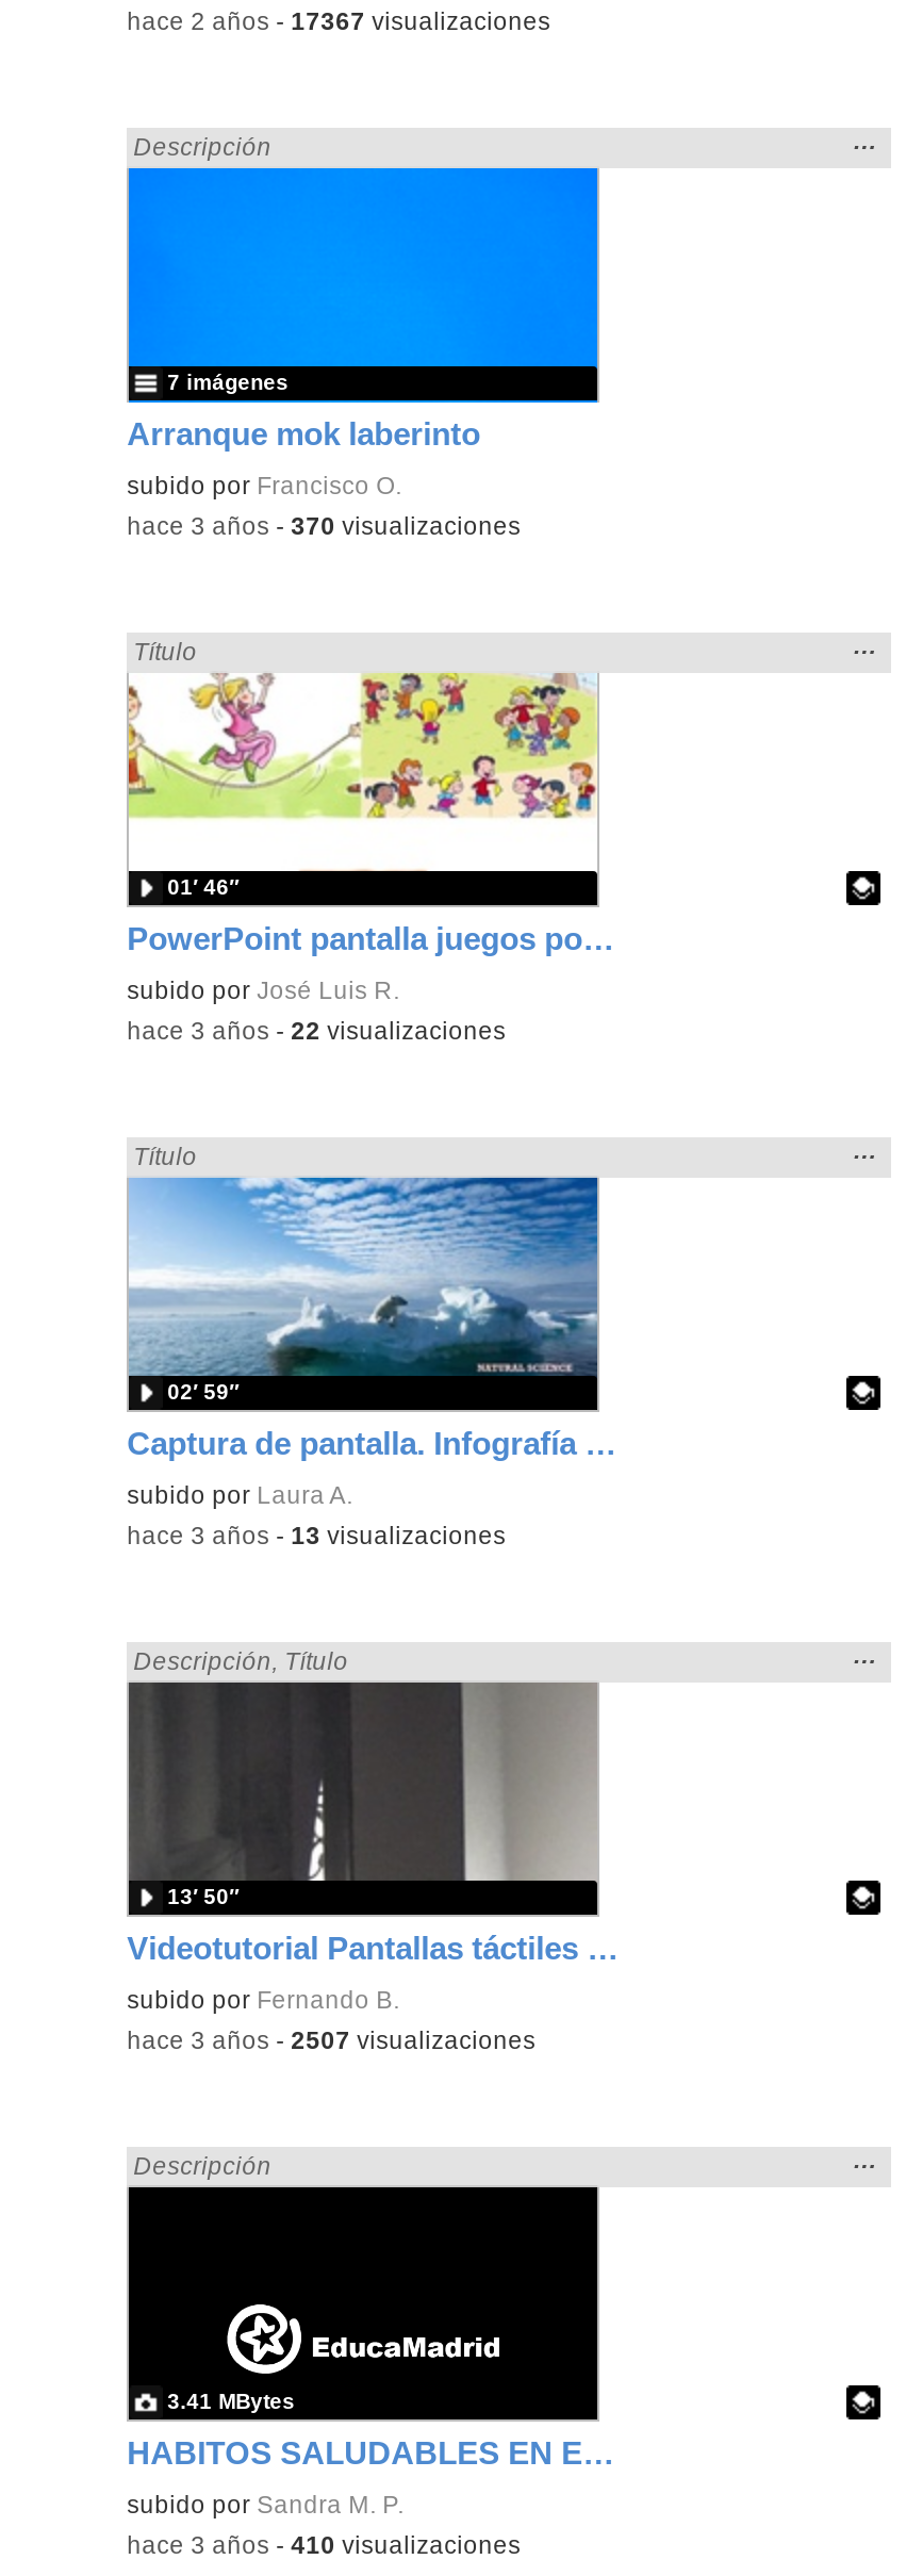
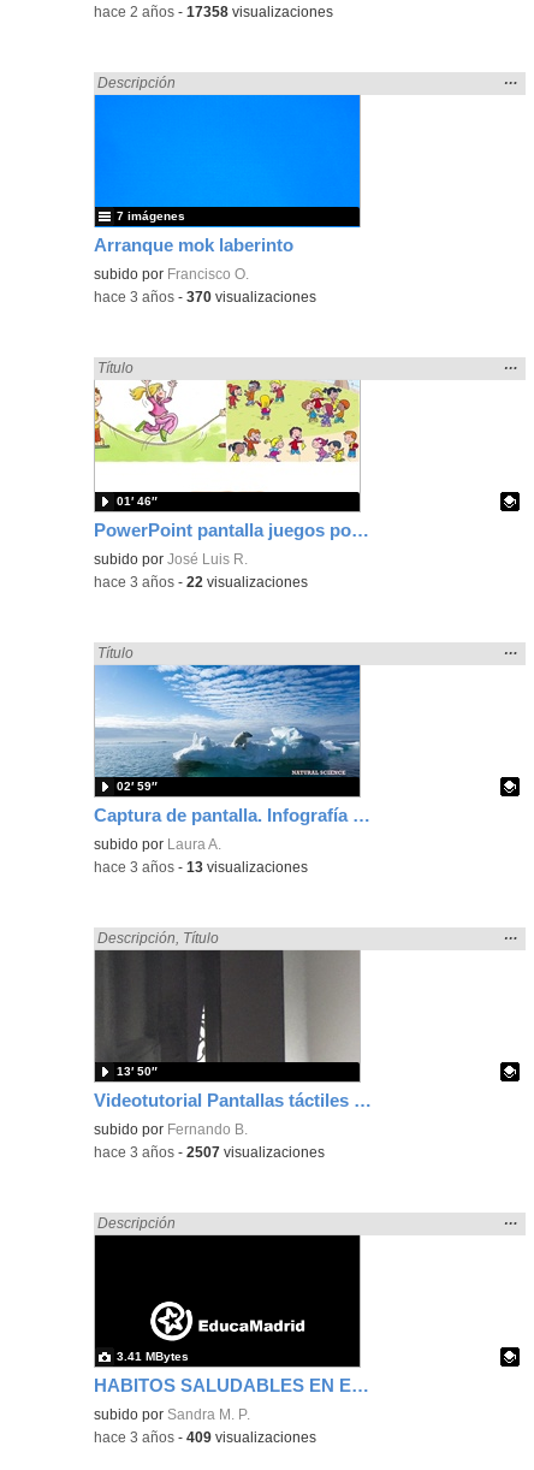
- hace 2 años - 17367 visualizaciones
+ hace 2 años - 17358 visualizaciones

- hace 3 años - 410 visualizaciones
+ hace 3 años - 409 visualizaciones
